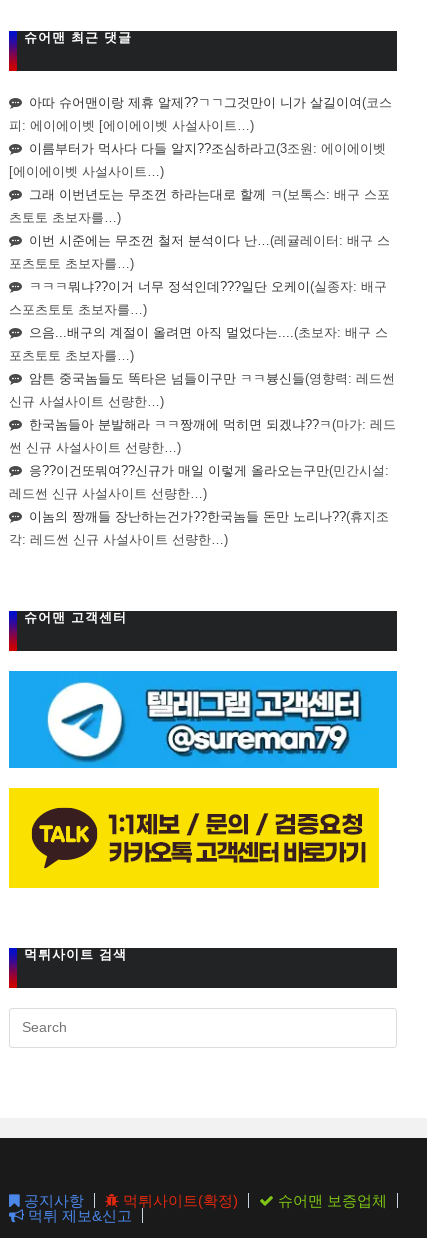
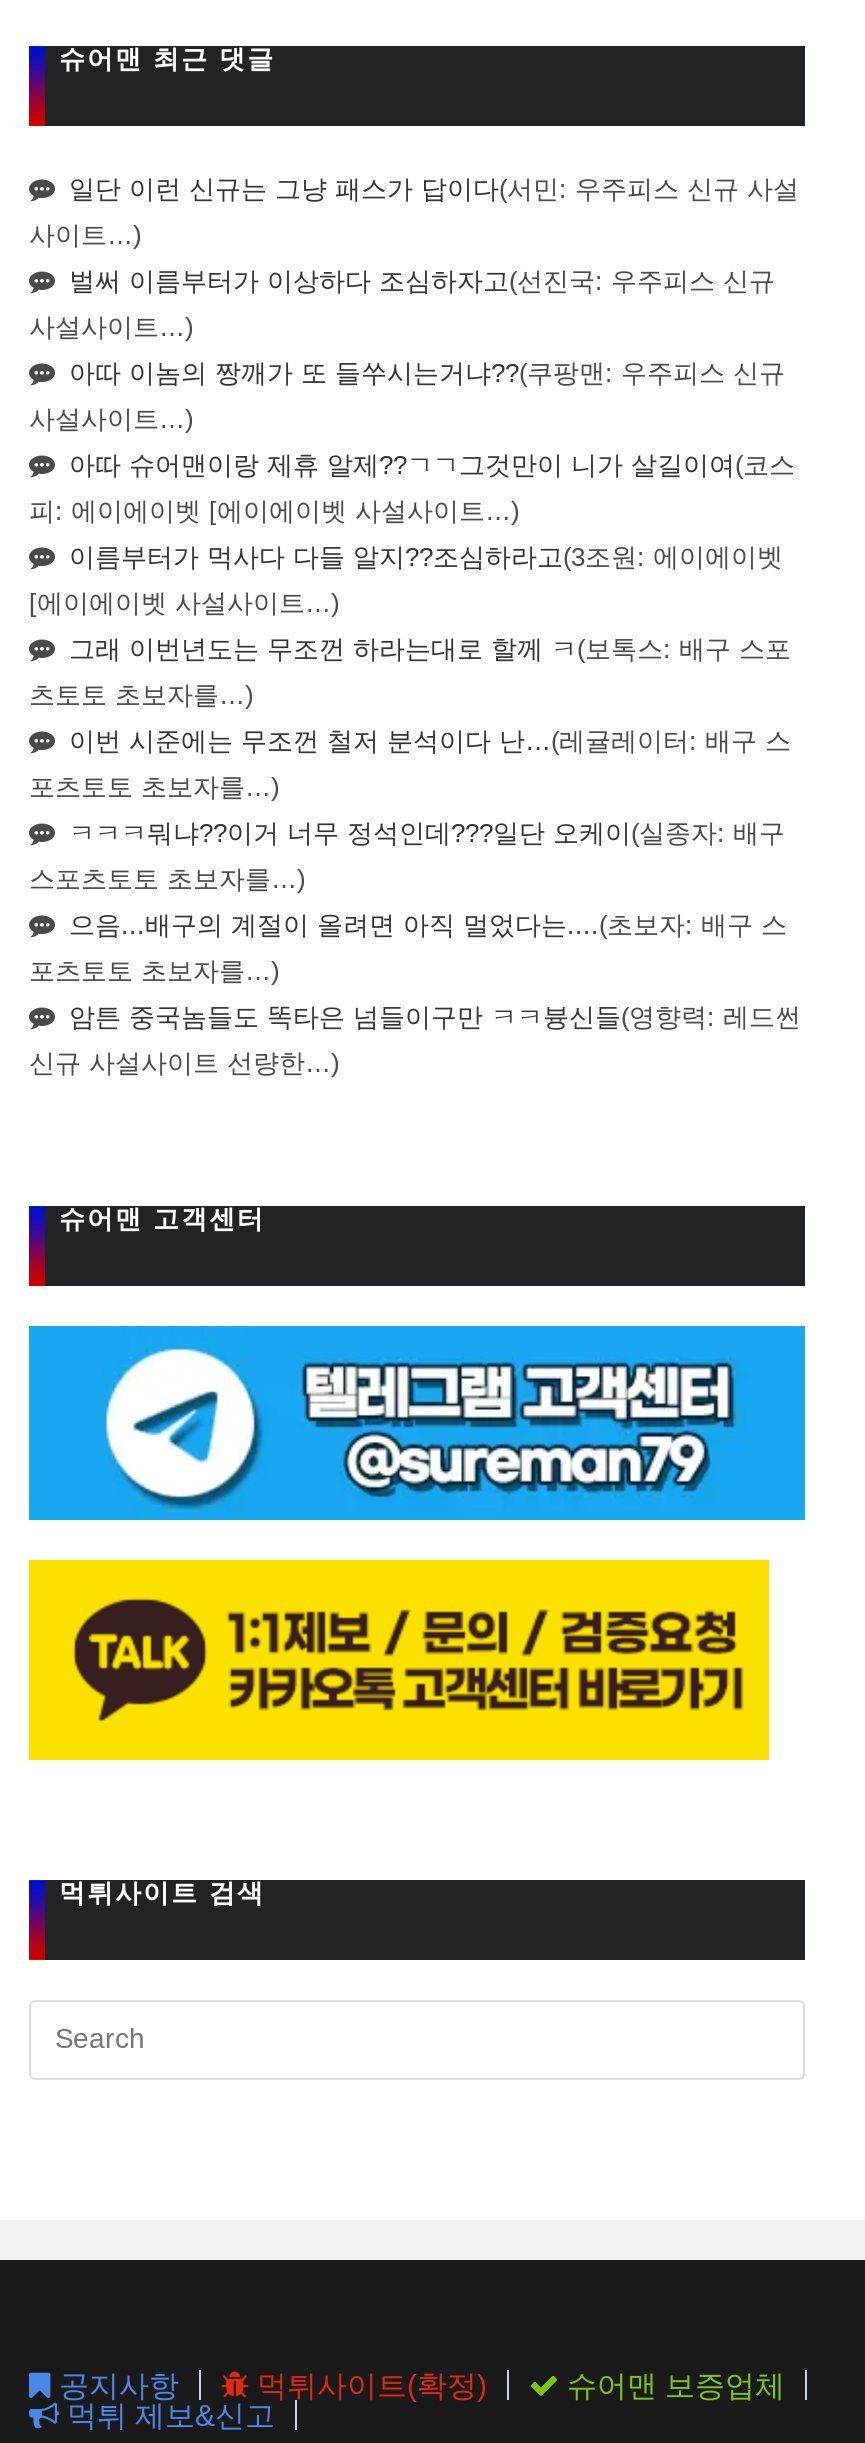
+ 일단 이런 신규는 그냥 패스가 답이다(서민: 우주피스 신규 사설
+ 사이트…)
+ 벌써 이름부터가 이상하다 조심하자고 (선진국: 우주피스 신규
+ 사설사이트…)
+ 아따 이놈의 짱깨가 또 들쑤시는거냐??(쿠팡맨: 우주피스 신규
+ 사설사이트…)

moved down: 아따 슈어맨이랑 제휴 알제??ㄱㄱ그것만이 니가 살길이여 (코스 | 피: 에이에이벳 [에이에이벳 사설사이트…) | 이름부터가 먹사다 다들 알지??조심하라고 (3조원: 에이에이벳 | ... | 암튼 중국놈들도 똑타은 넘들이구만 ㅋㅋ븅신들(영향력: 레드썬 | 신규 사설사이트 선량한…)

- 한국놈들아 분발해라 ㅋㅋ짱깨에 먹히면 되겠냐??ㅋ (마가: 레드
- 썬 신규 사설사이트 선량한…)
- 응??이건또뭐여??신규가 매일 이렇게 올라오는구만 (민간시설:
- 레드썬 신규 사설사이트 선량한…)
- 이놈의 짱깨들 장난하는건가??한국놈들 돈만 노리나??(휴지조
- 각: 레드썬 신규 사설사이트 선량한…)
